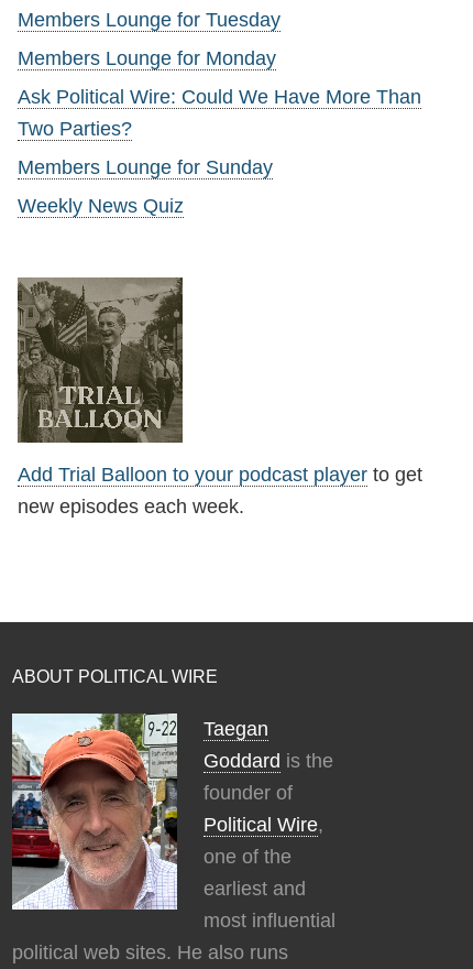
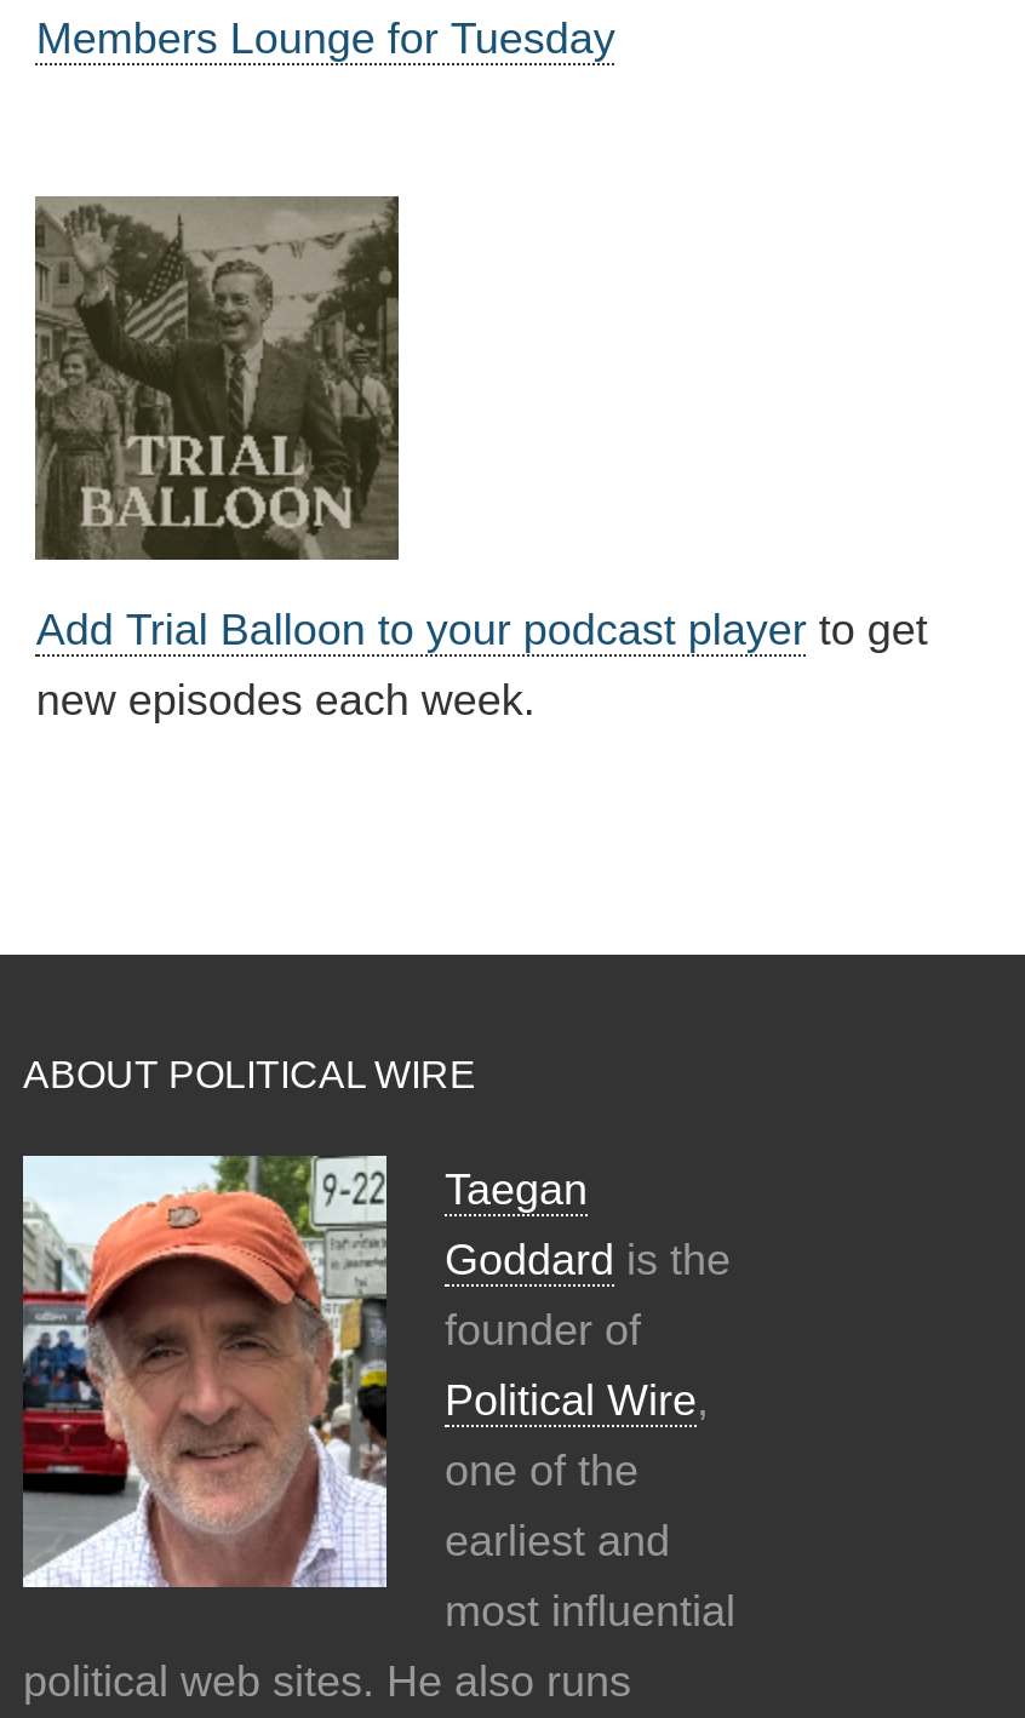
- Members Lounge for Monday
- Ask Political Wire: Could We Have More Than
- Two Parties?
- Members Lounge for Sunday
- Weekly News Quiz
